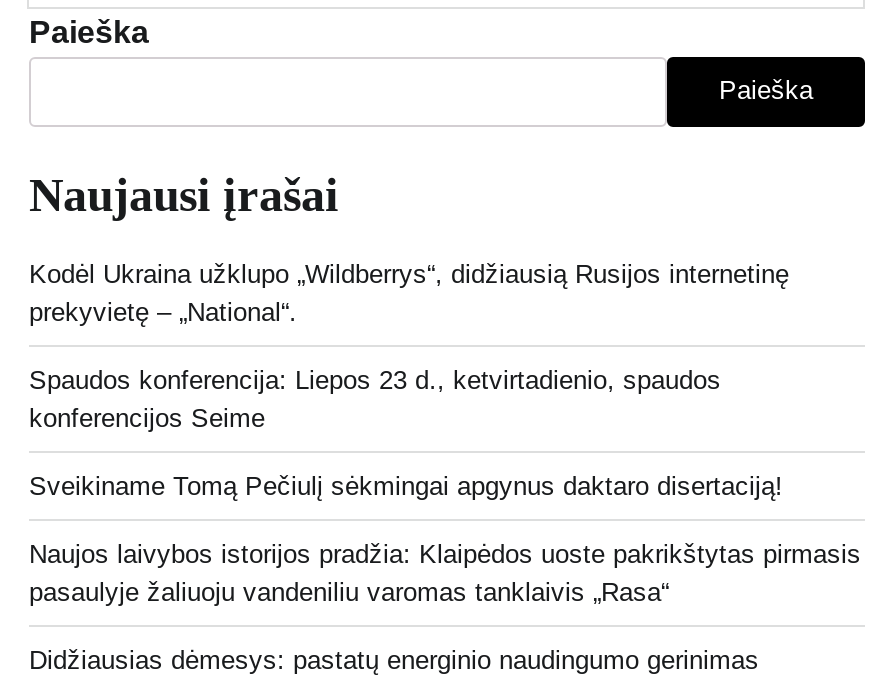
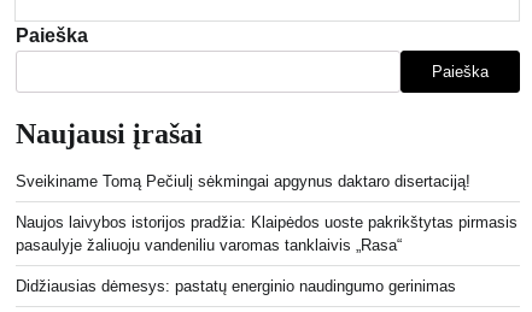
- Kodėl Ukraina užklupo „Wildberrys“, didžiausią Rusijos internetinę
- prekyvietę – „National“.
- Spaudos konferencija: Liepos 23 d., ketvirtadienio, spaudos
- konferencijos Seime
